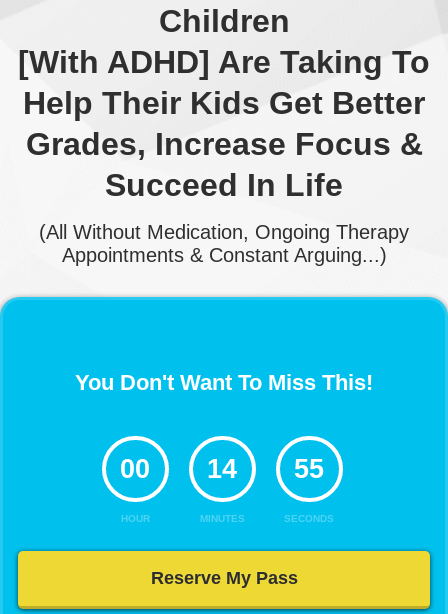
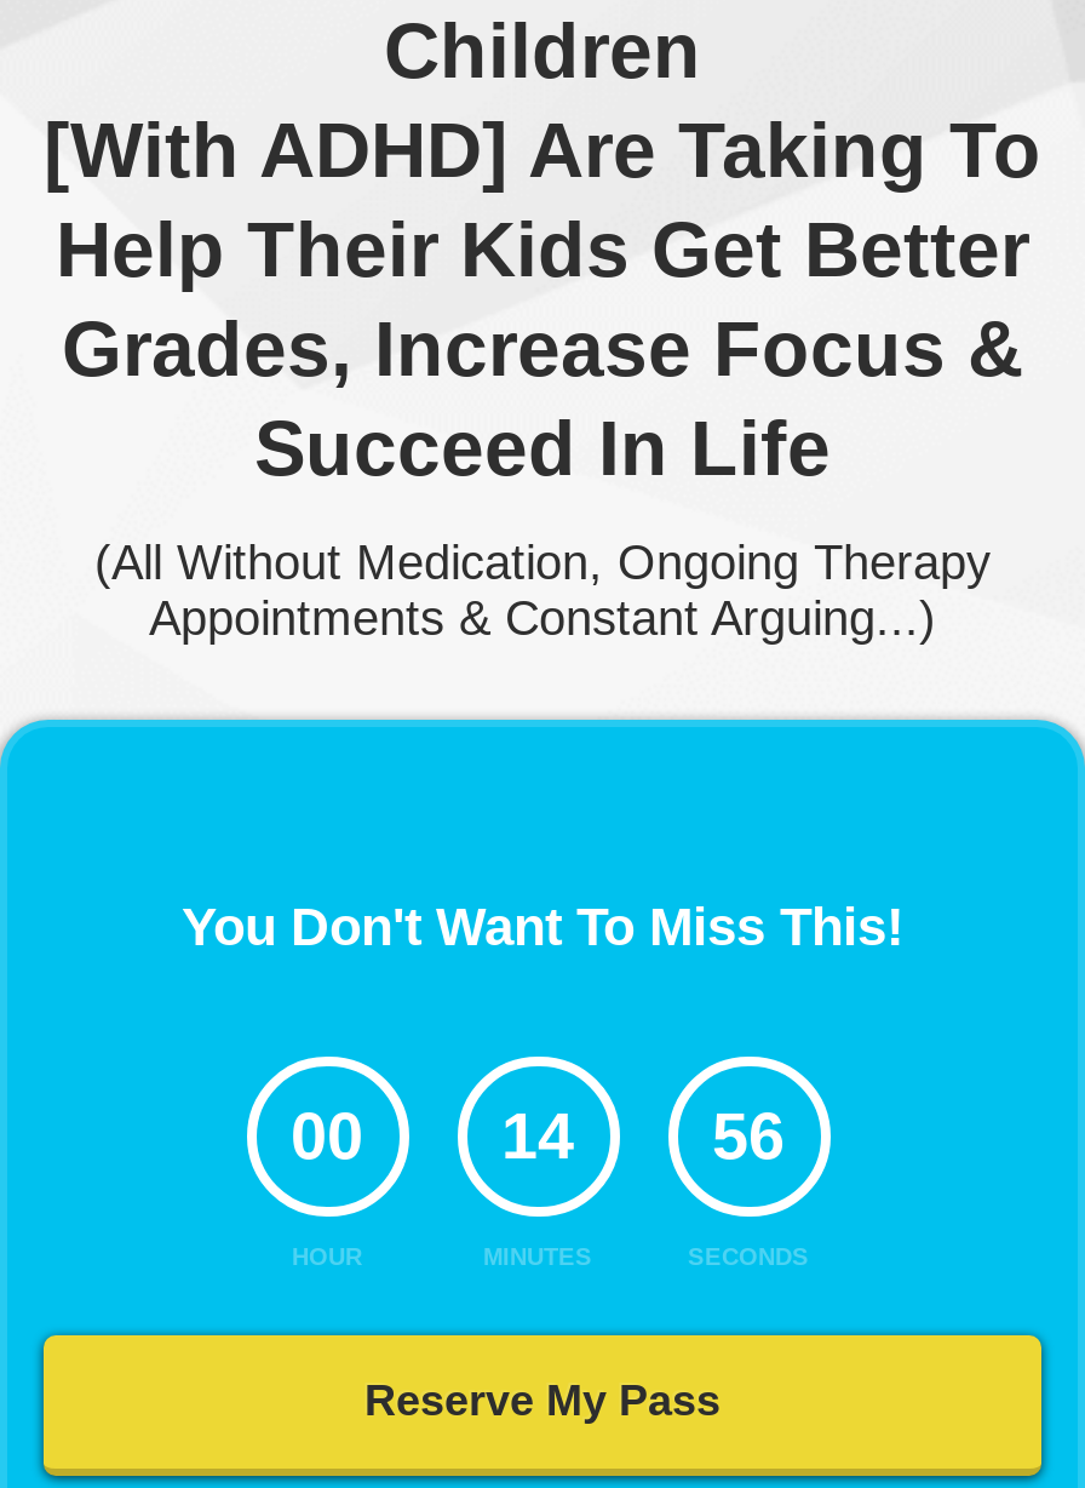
- 00 14 55
+ 00 14 56
